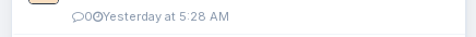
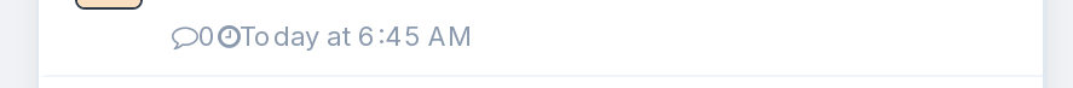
- Yesterday at 5:28 AM
+ Today at 6:45 AM
